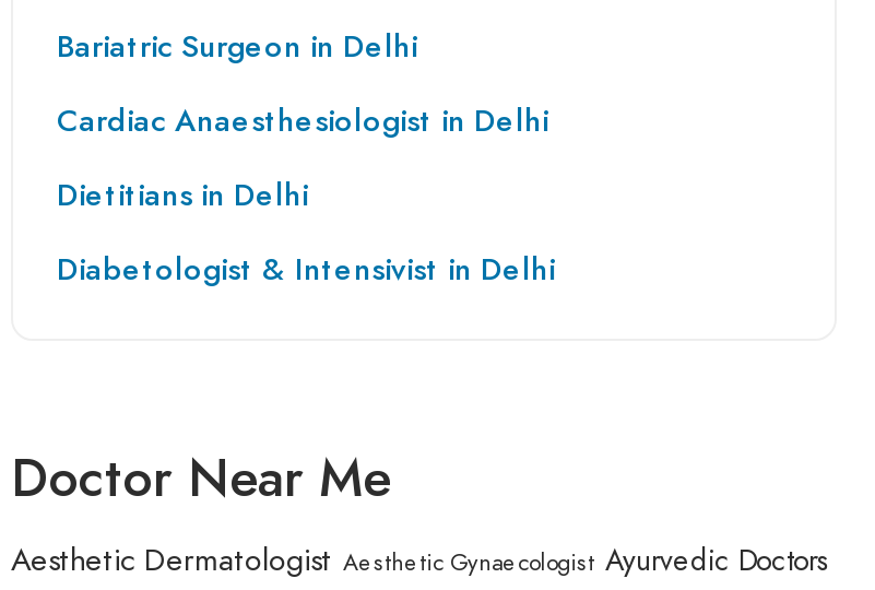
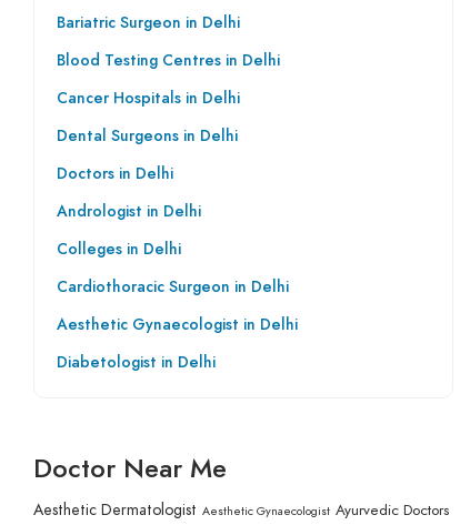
- Cardiac Anaesthesiologist in Delhi
- Dietitians in Delhi
- Diabetologist & Intensivist in Delhi
+ Blood Testing Centres in Delhi
+ Cancer Hospitals in Delhi
+ Dental Surgeons in Delhi
+ Doctors in Delhi
+ Andrologist in Delhi
+ Colleges in Delhi
+ Cardiothoracic Surgeon in Delhi
+ Aesthetic Gynaecologist in Delhi
+ Diabetologist in Delhi
